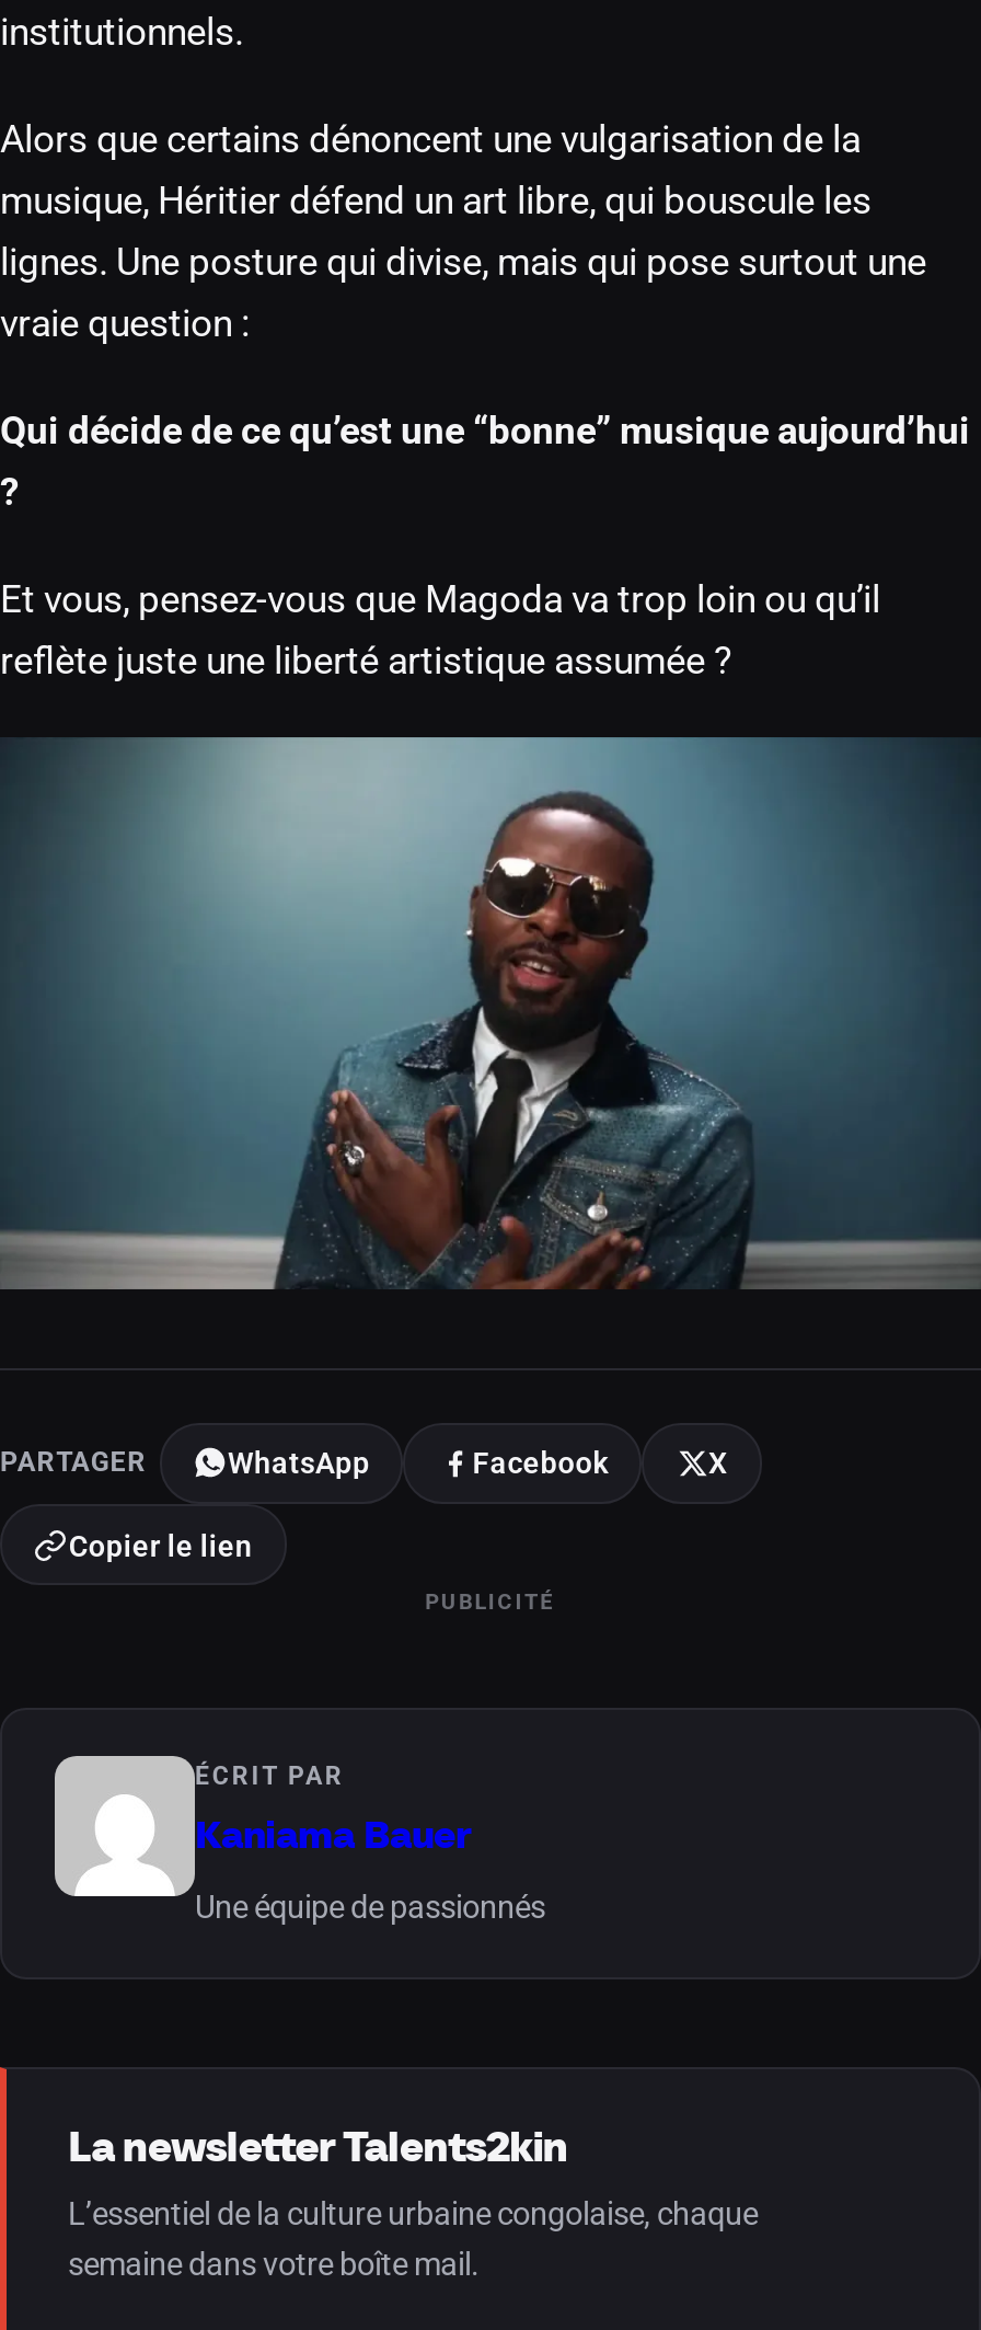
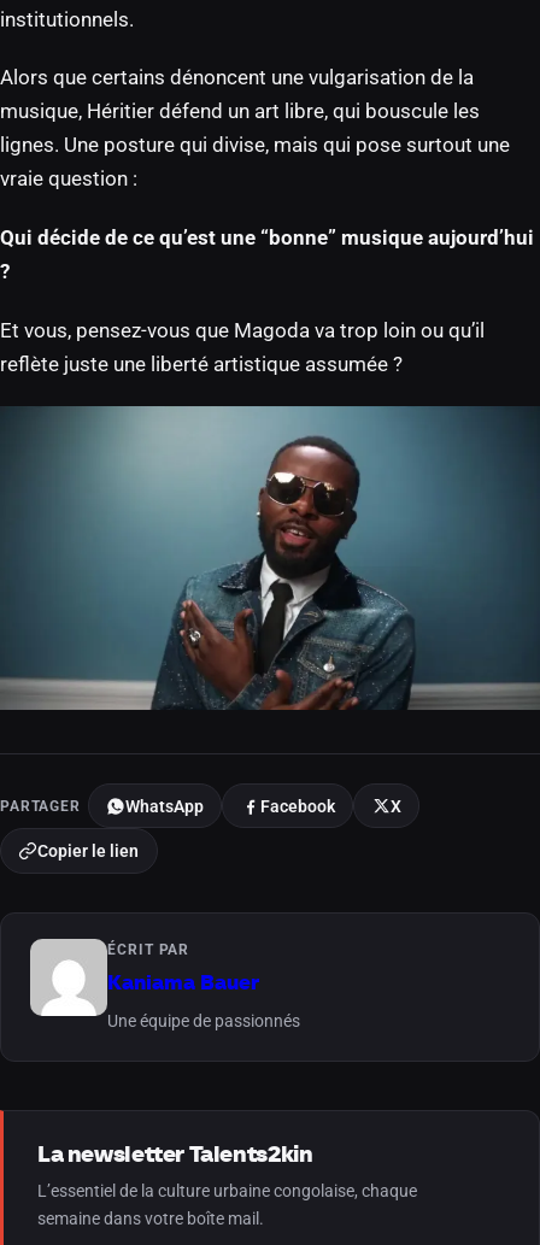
- PUBLICITÉ
